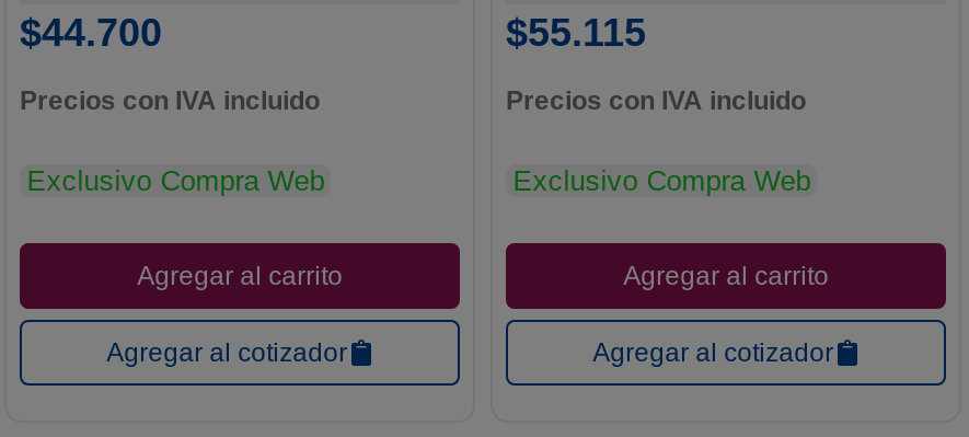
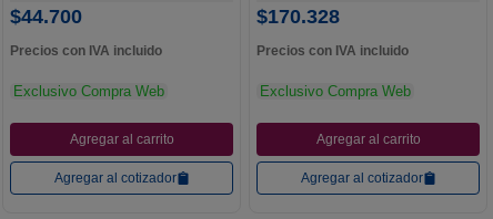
- $55.115
+ $170.328
